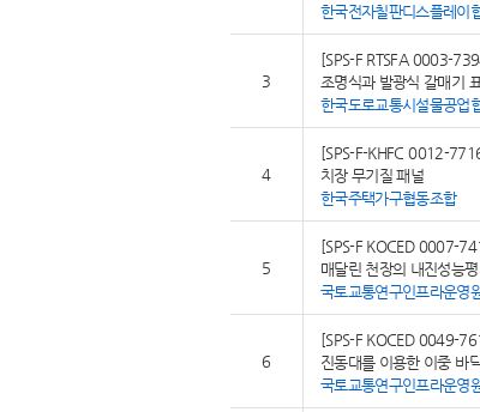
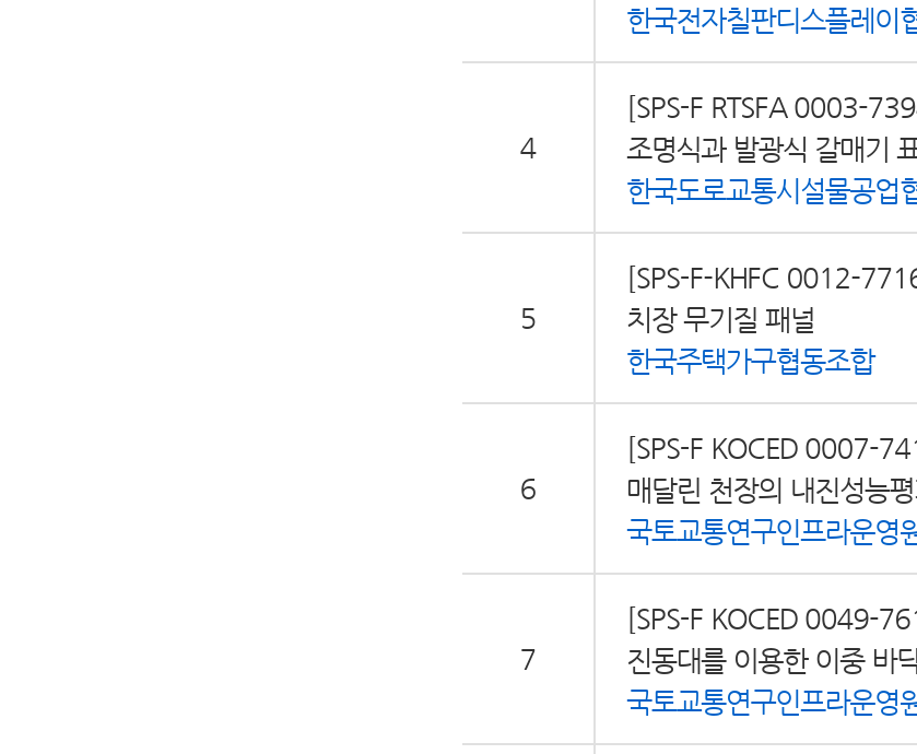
- 3
+ 4

- 4
+ 5

- 5
+ 6

- 6
+ 7
